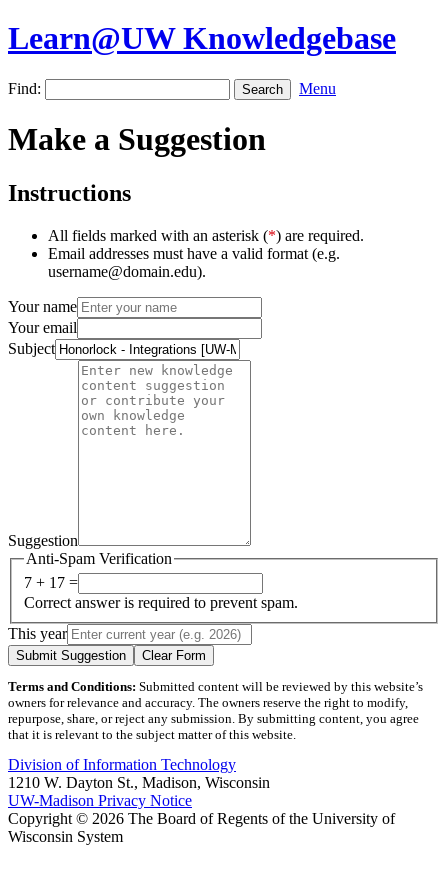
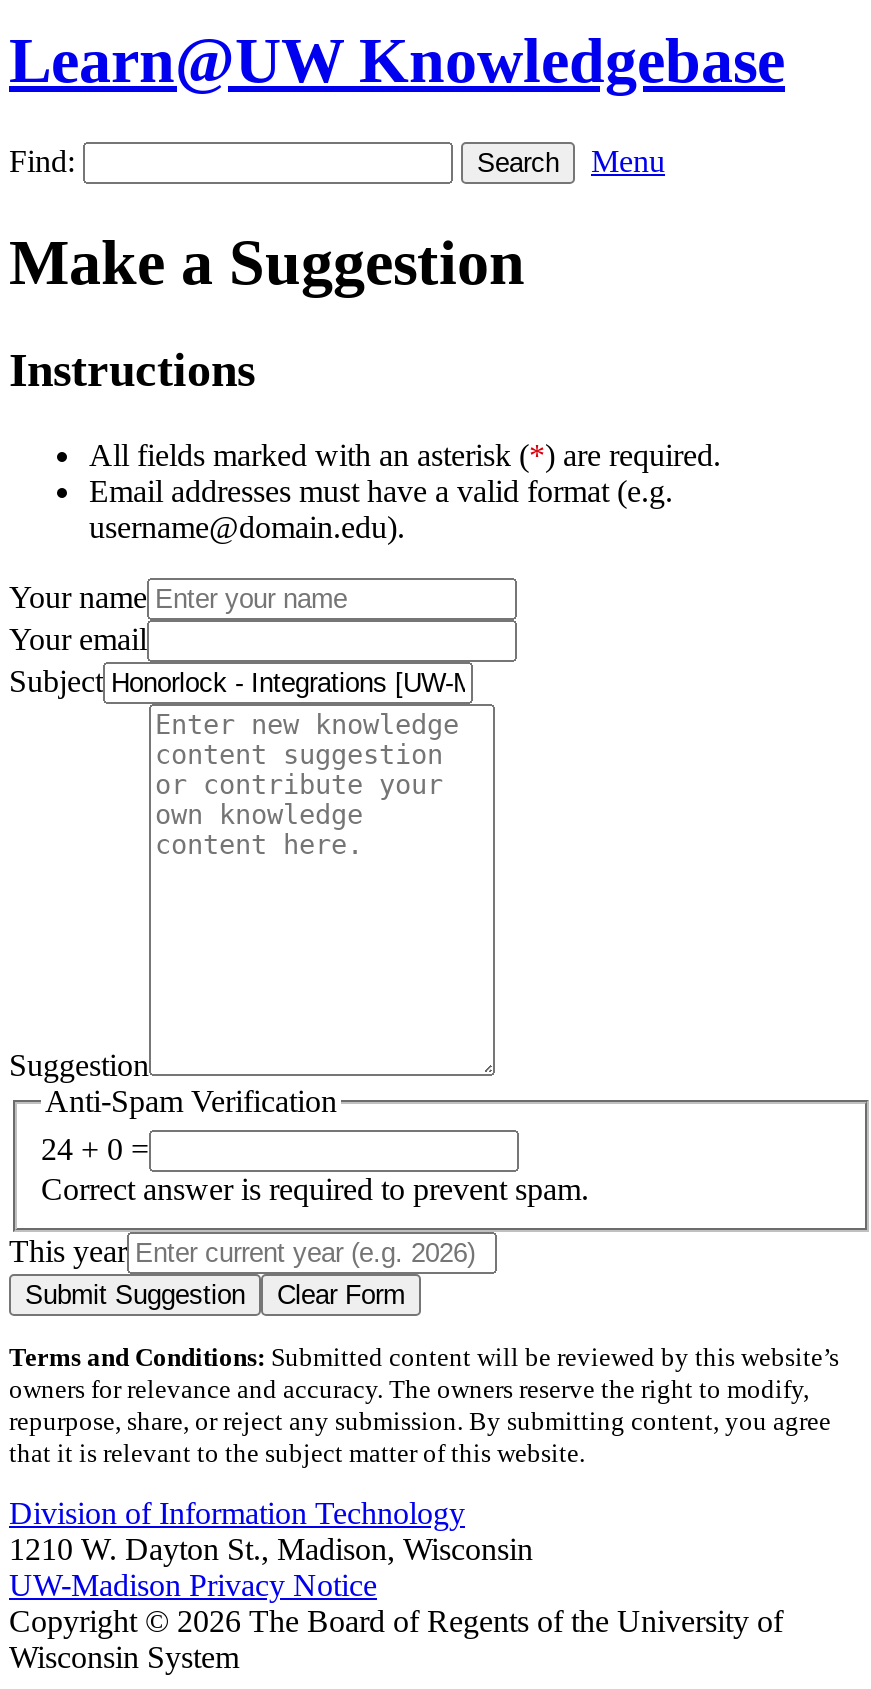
- 7 + 17 =
+ 24 + 0 =
